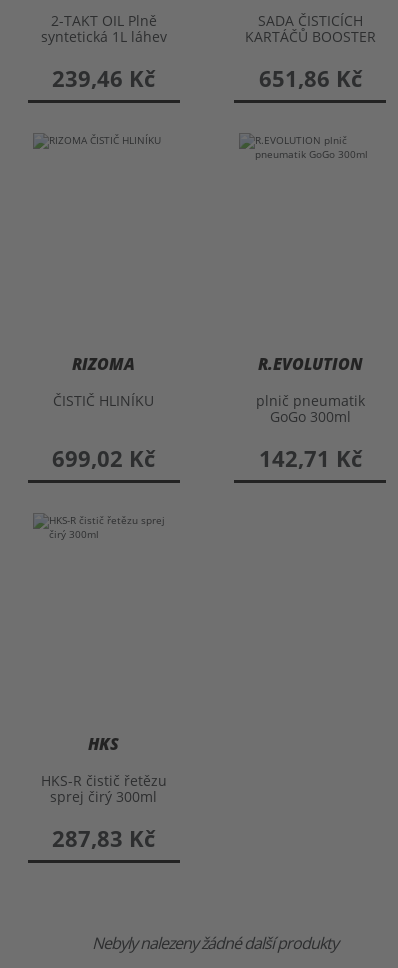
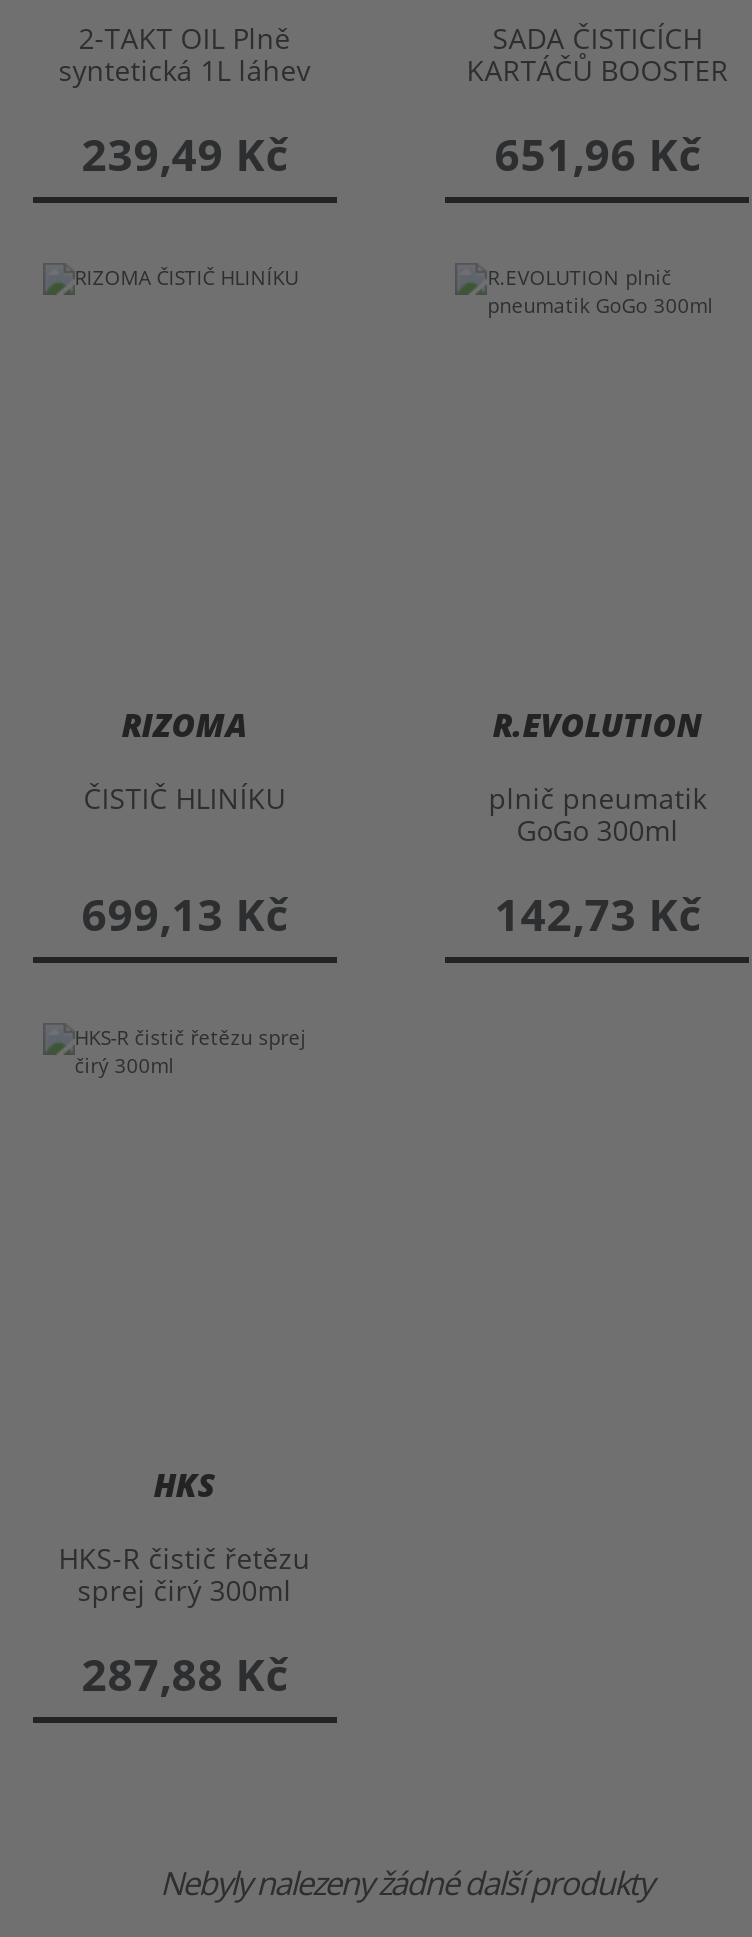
- 239,46 Kč
+ 239,49 Kč

- 651,86 Kč
+ 651,96 Kč

- 699,02 Kč
+ 699,13 Kč

- 142,71 Kč
+ 142,73 Kč

- 287,83 Kč
+ 287,88 Kč
